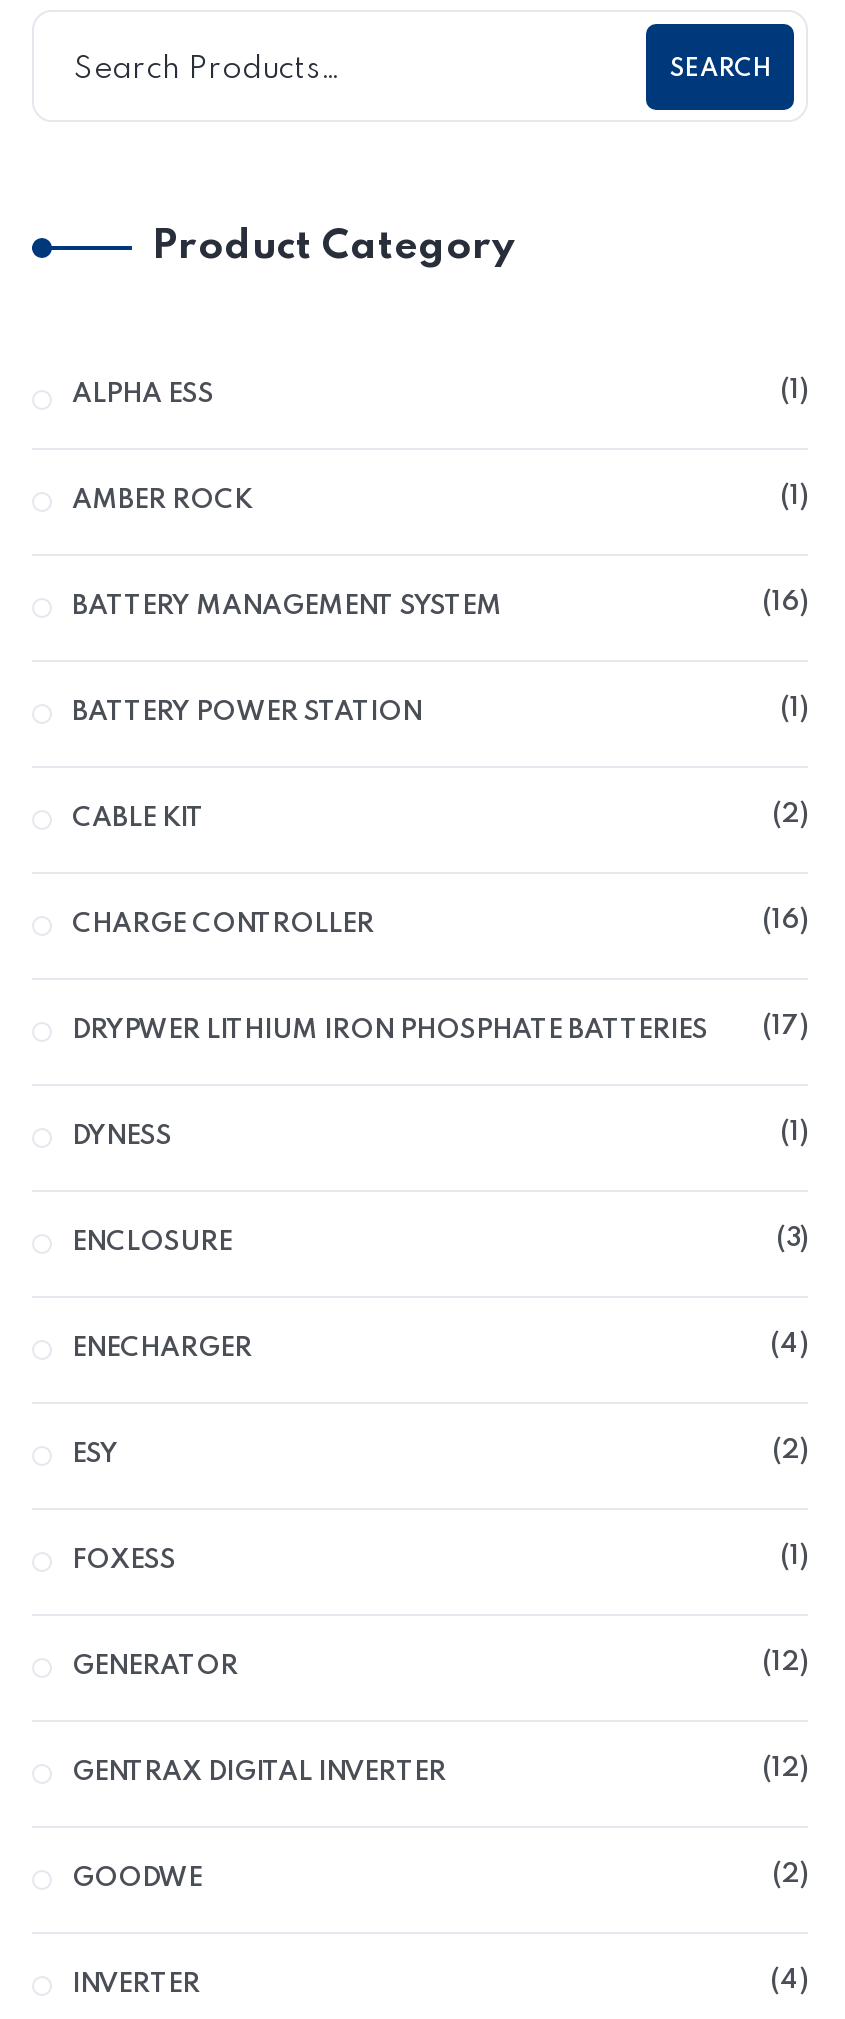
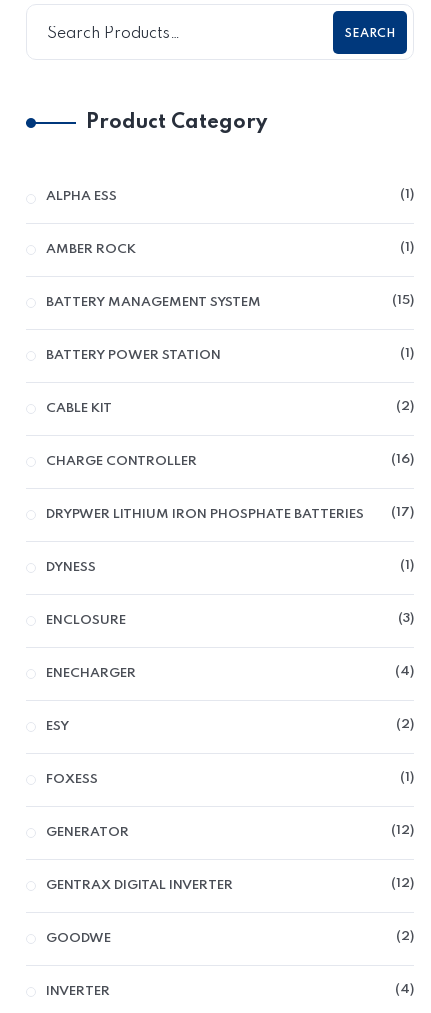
- 16
+ 15
